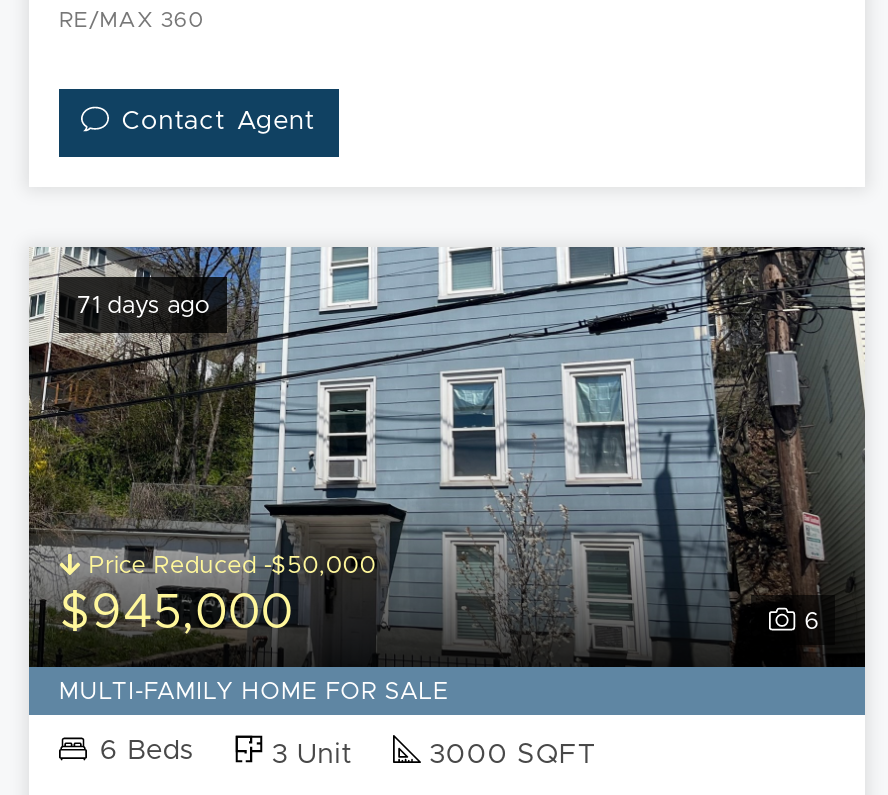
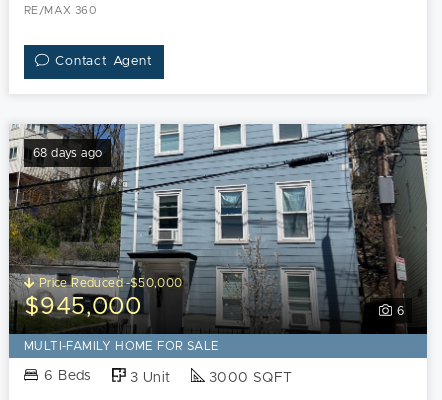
- 71 days ago
+ 68 days ago
